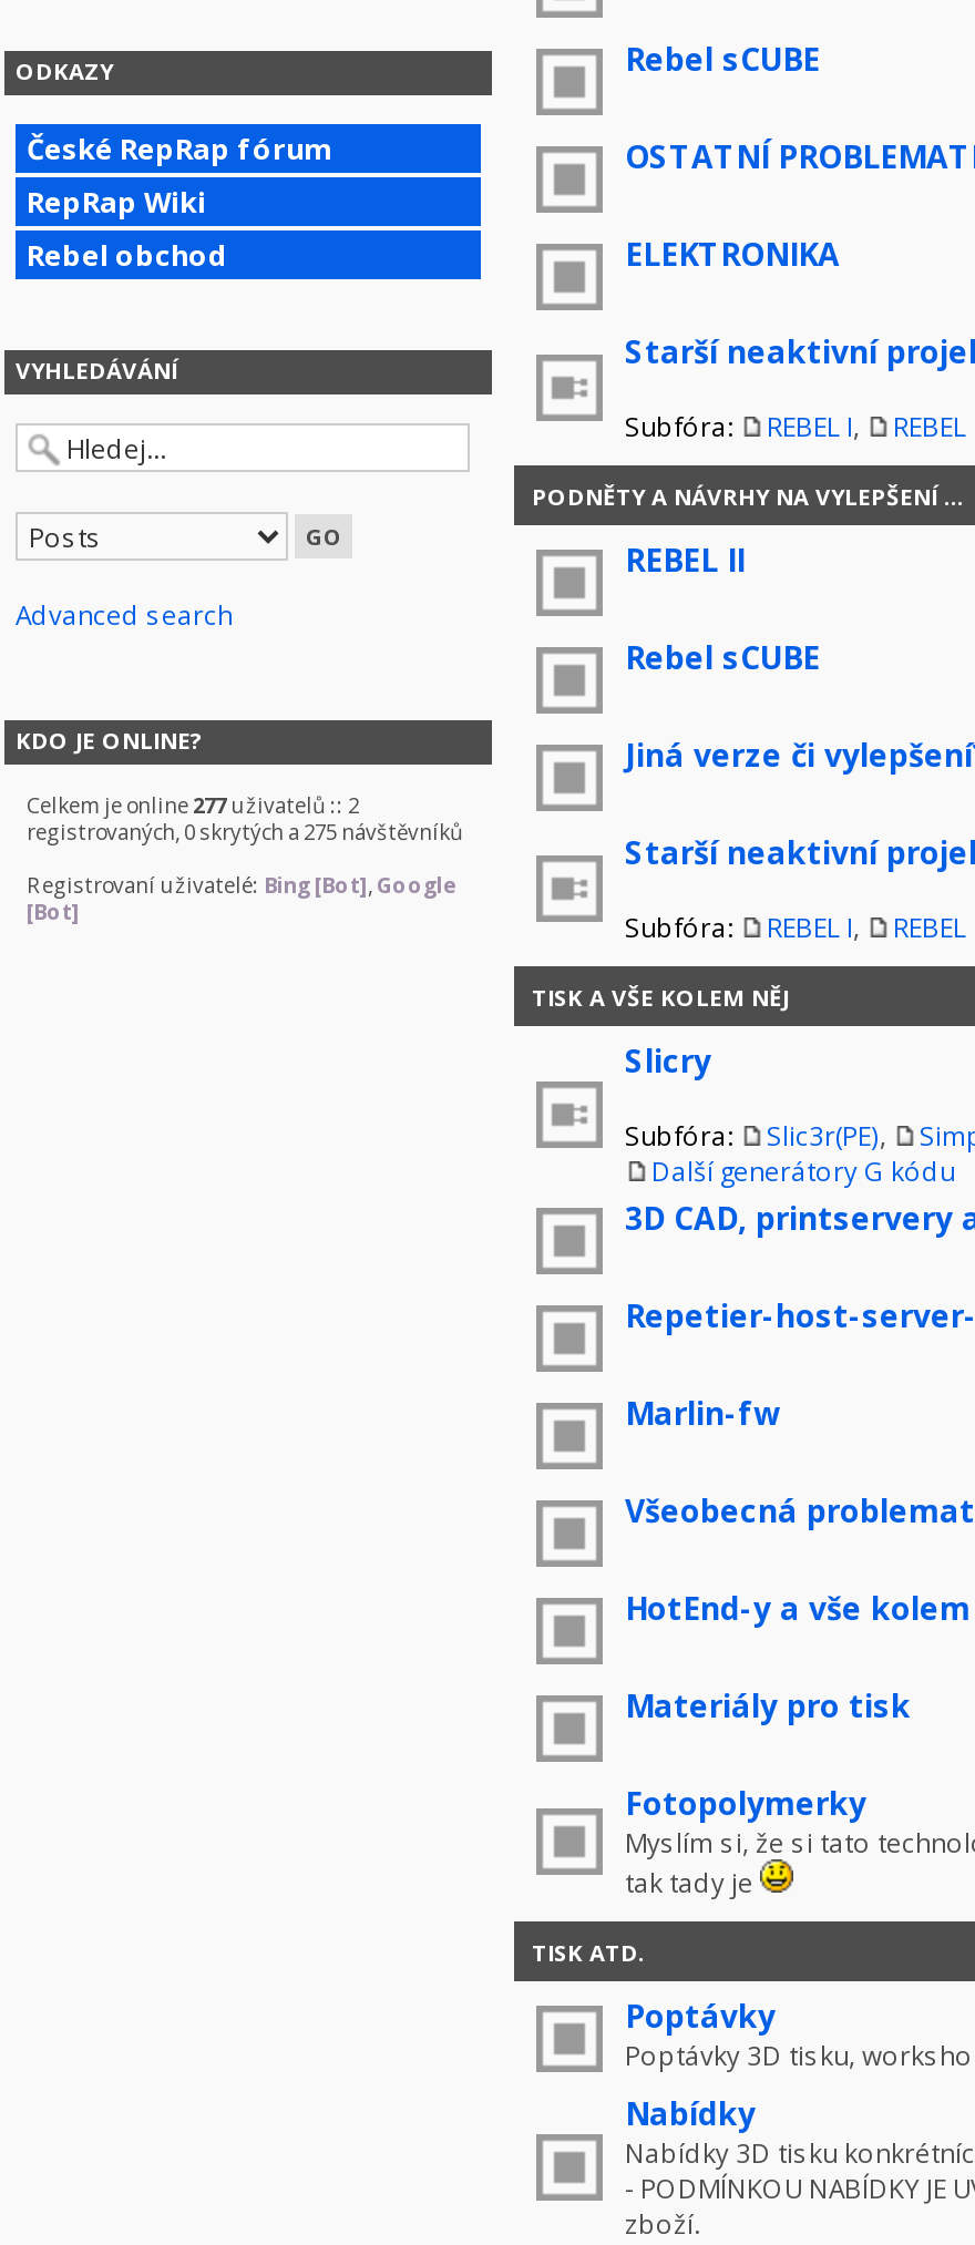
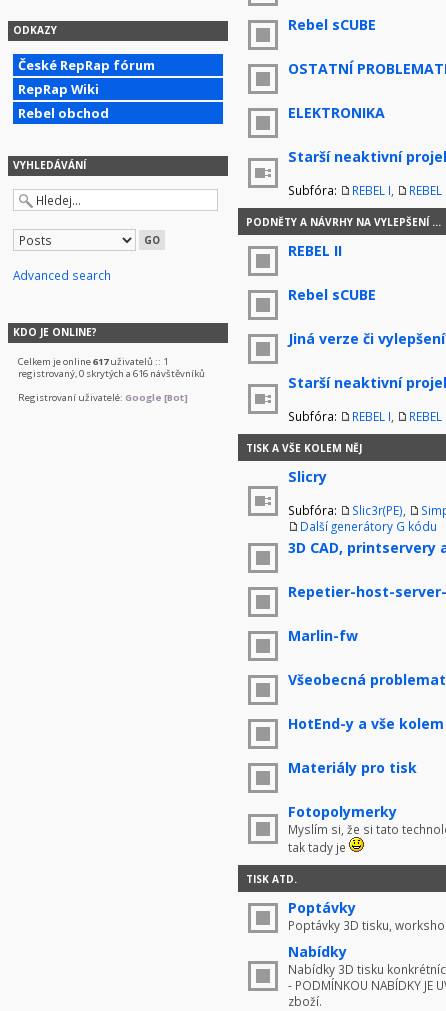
- Celkem je online 277 uživatelů :: 2
- registrovaných, 0 skrytých a 275 návštěvníků
+ Celkem je online 617 uživatelů :: 1
+ registrovaný, 0 skrytých a 616 návštěvníků

- Registrovaní uživatelé: Bing [Bot], Google
- [Bot]
+ Registrovaní uživatelé: Google [Bot]
